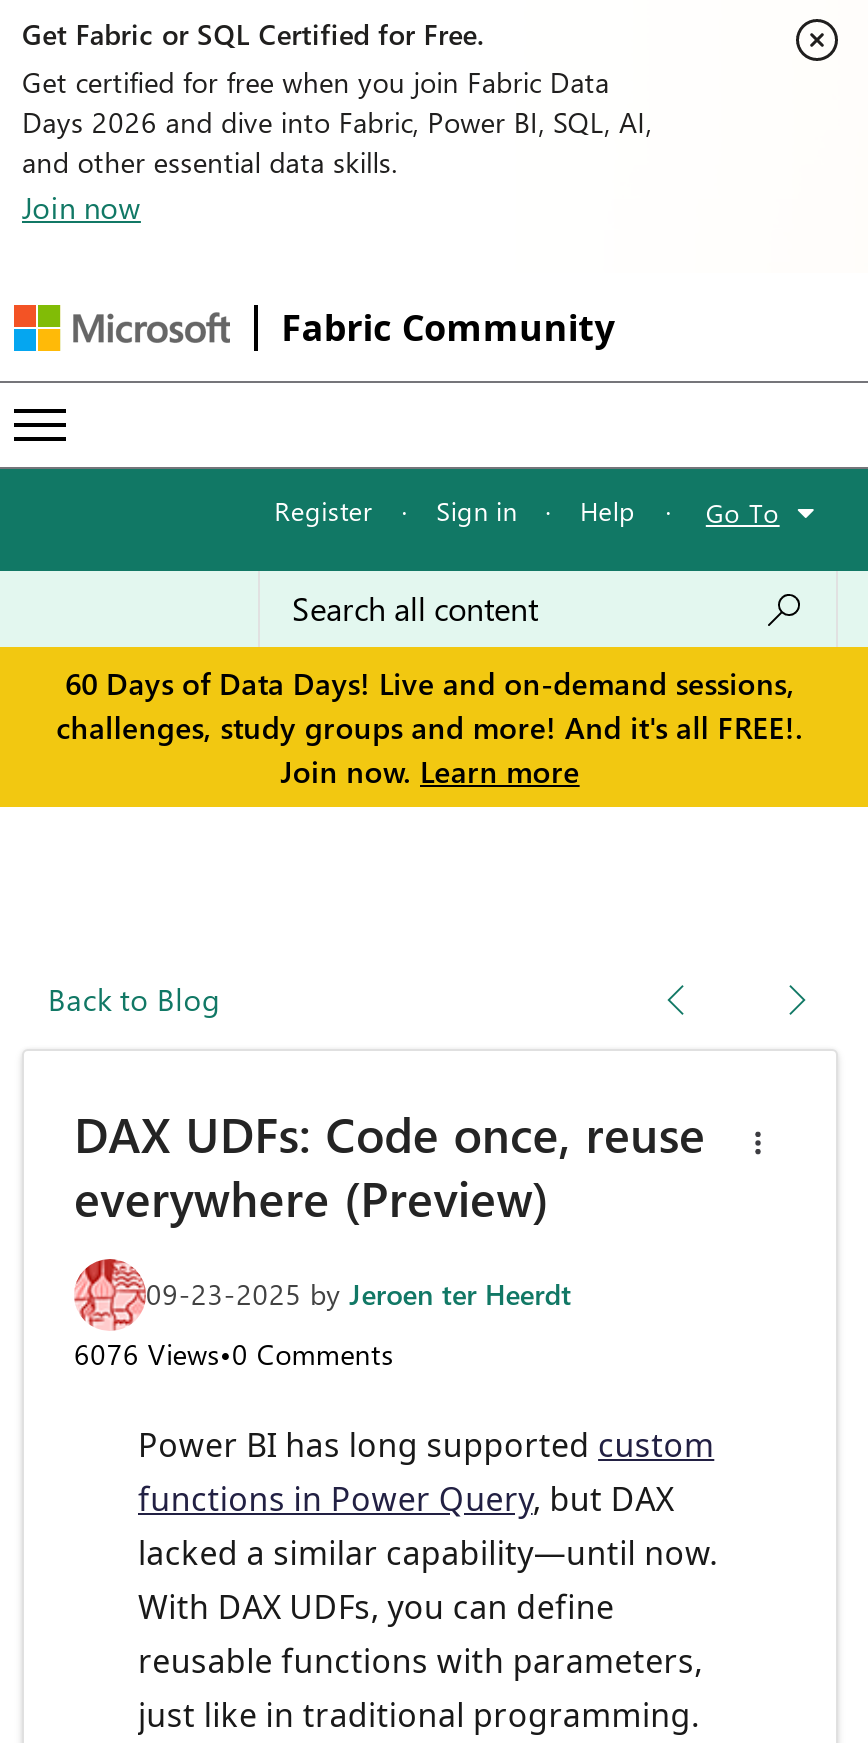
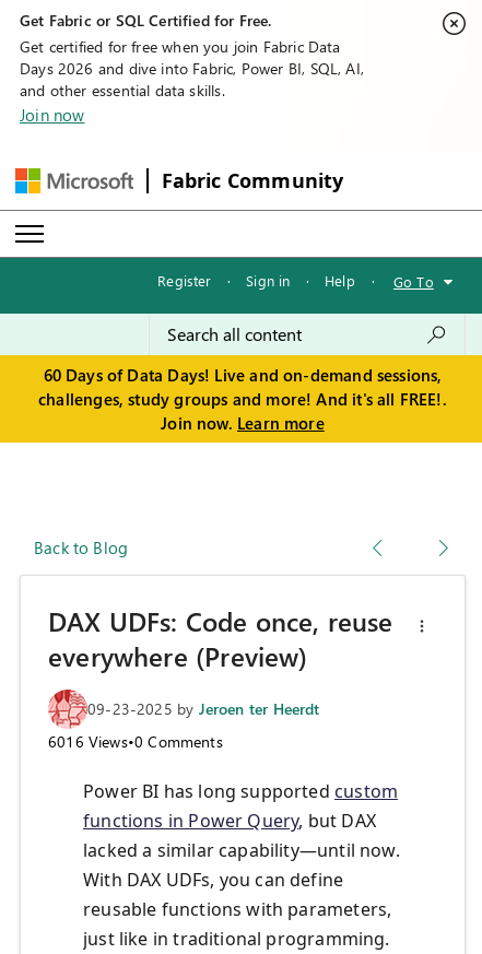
- 6076 Views•0 Comments
+ 6016 Views•0 Comments
